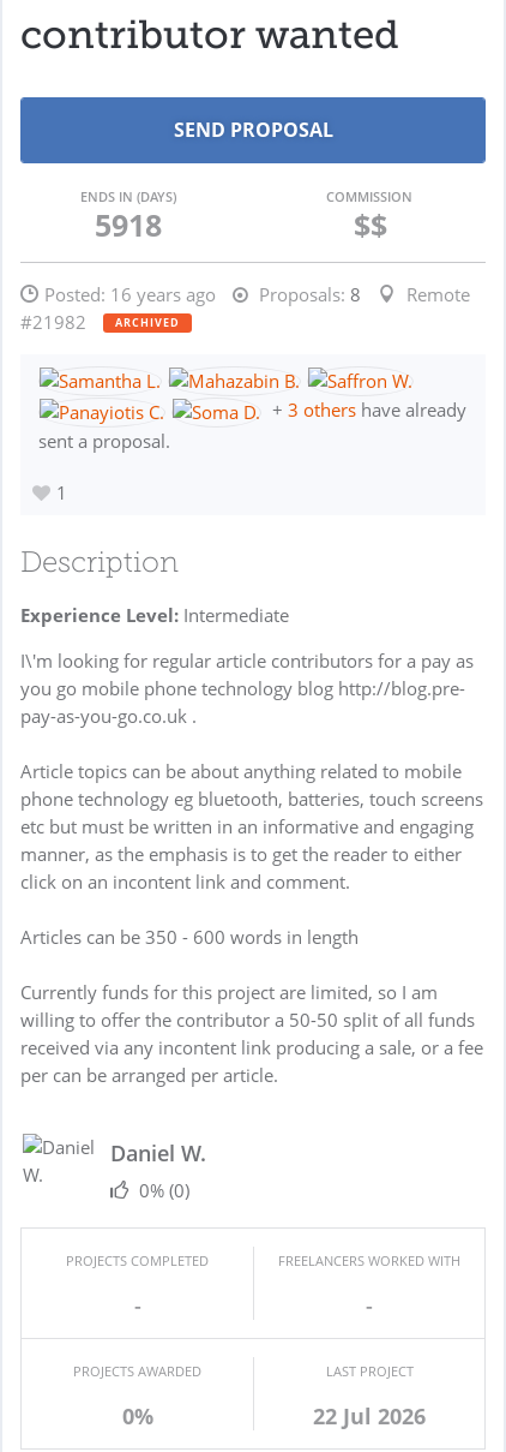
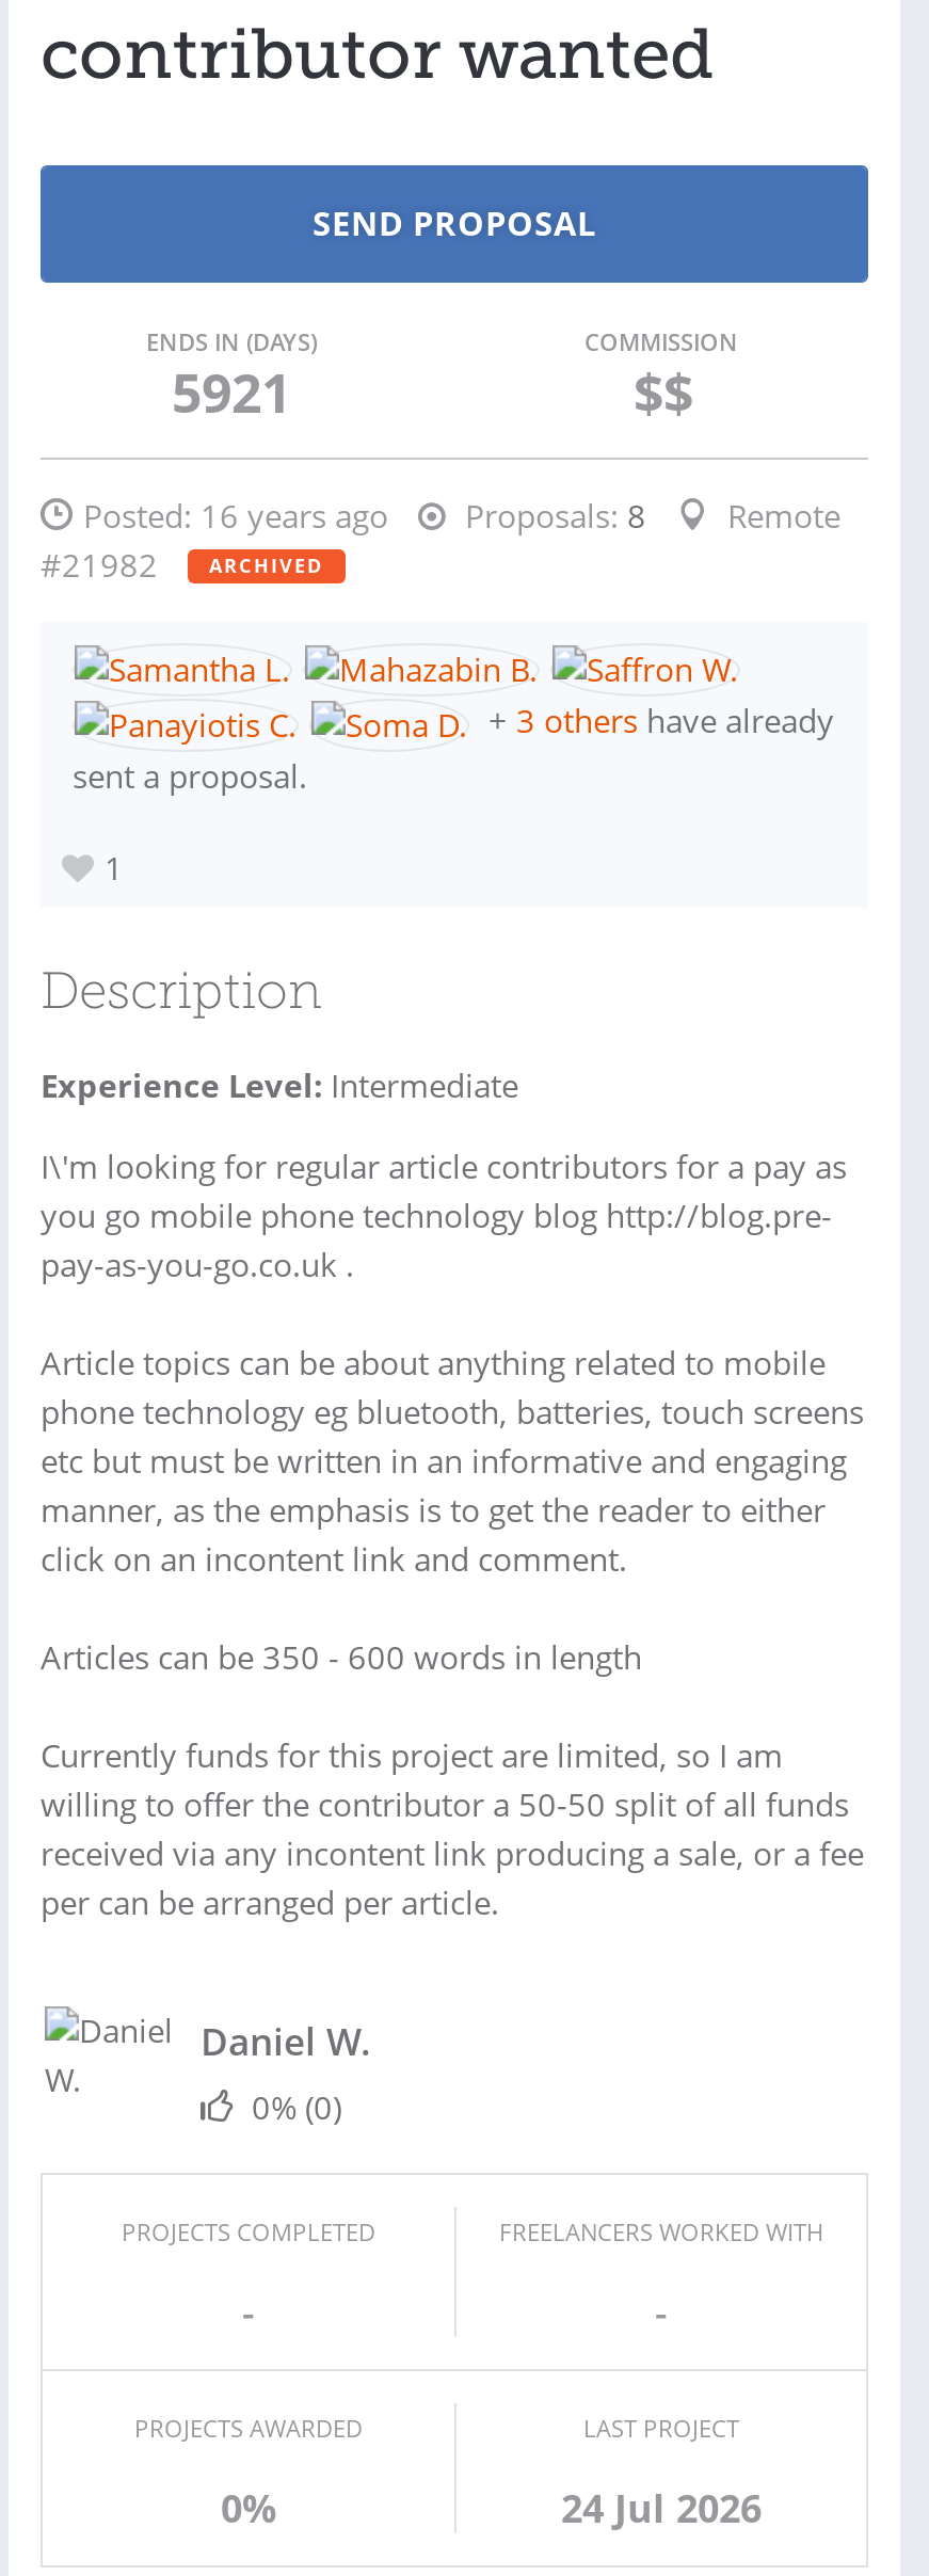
- 5918
+ 5921

- 22 Jul 2026
+ 24 Jul 2026
